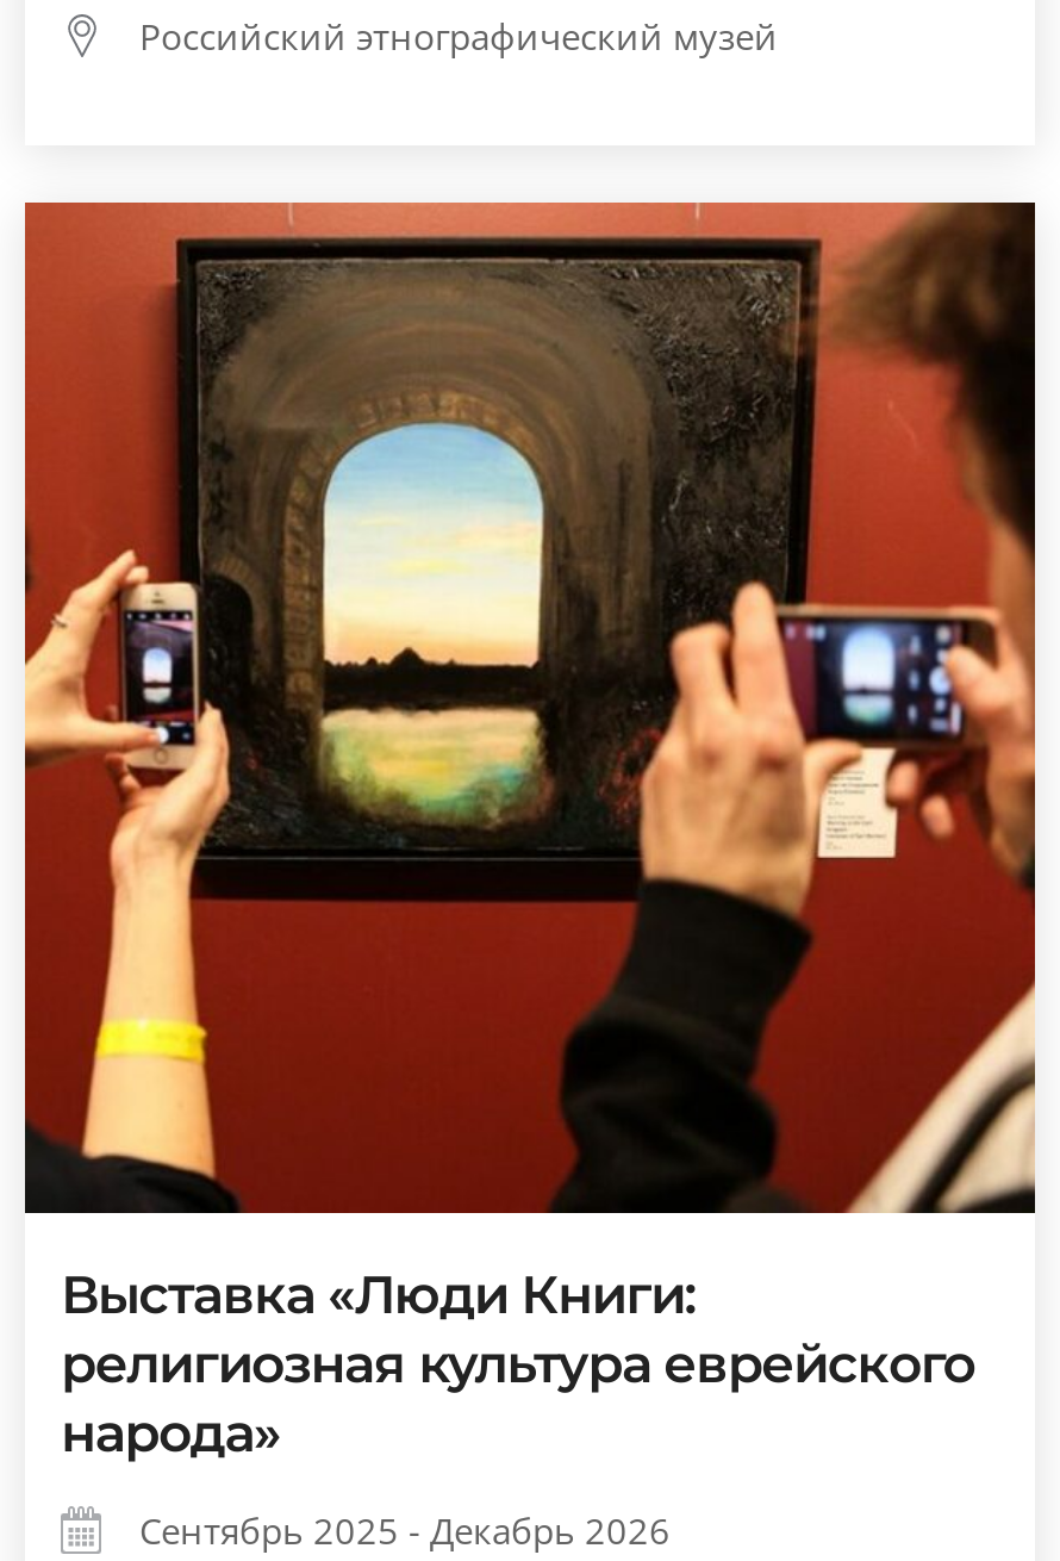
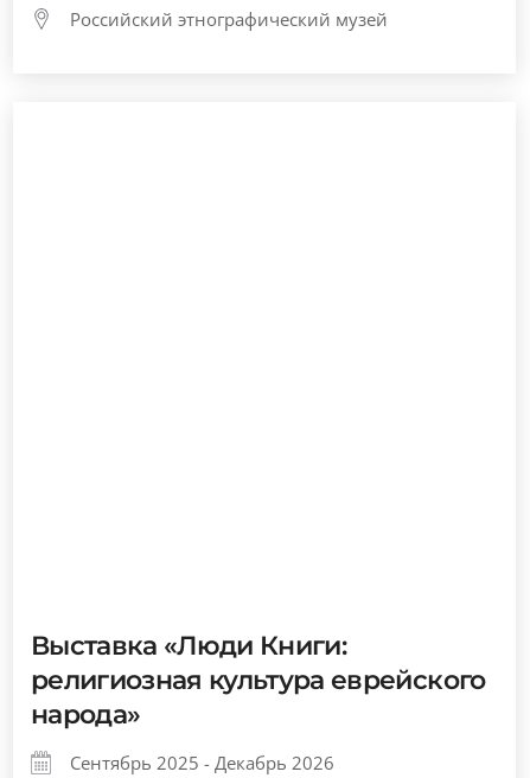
- [image]
